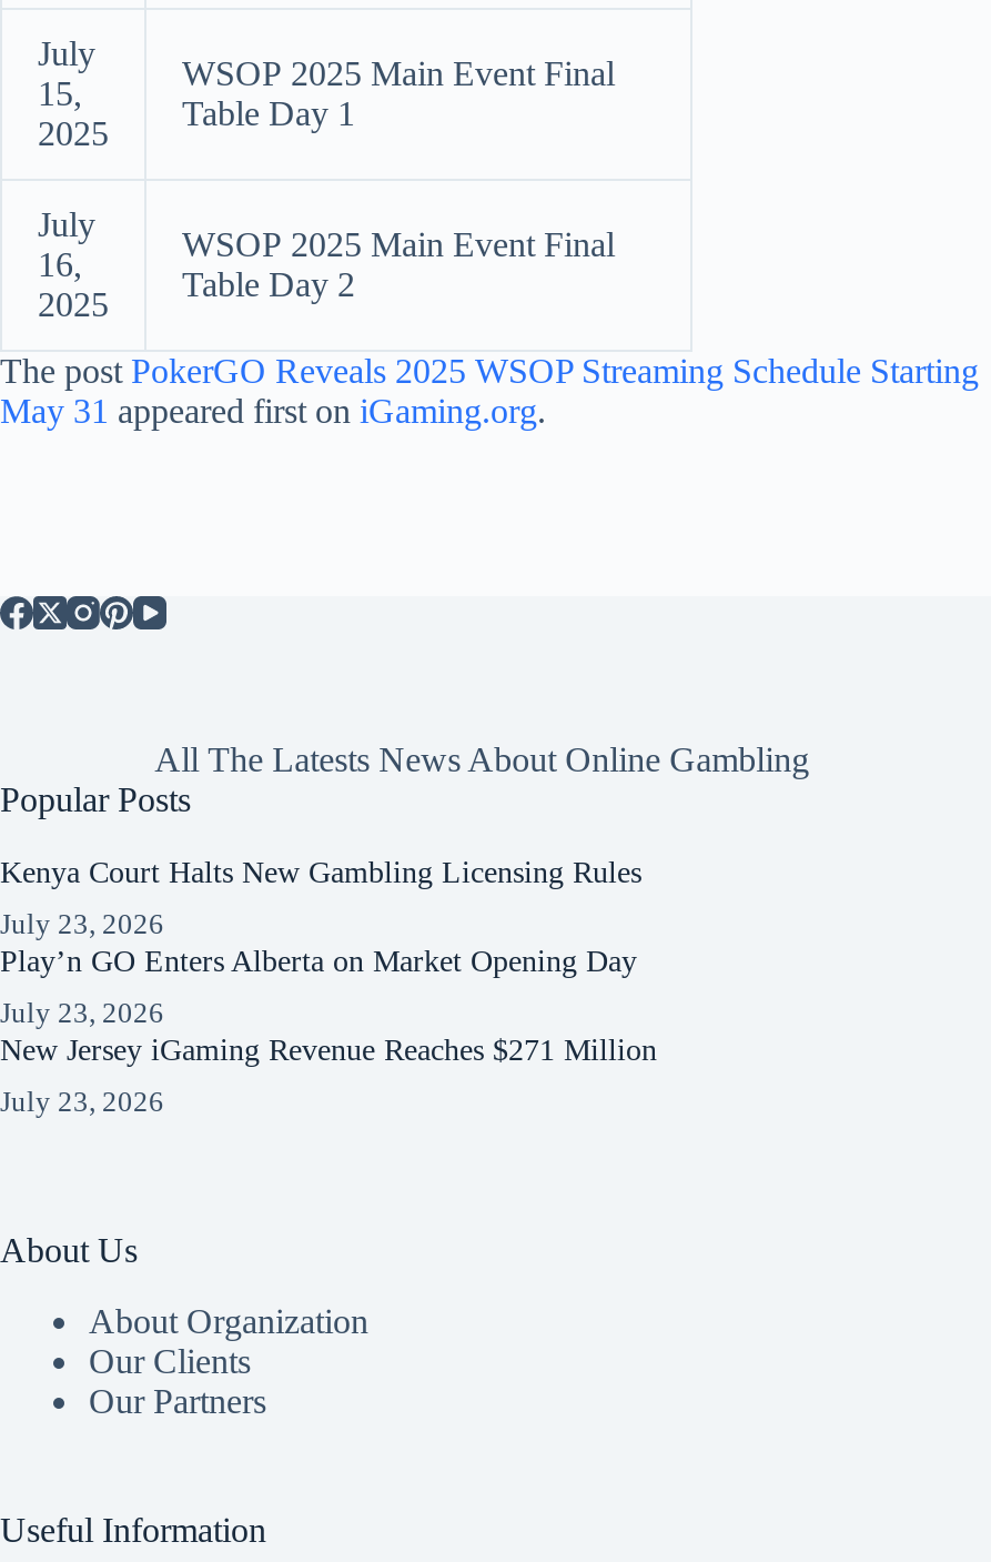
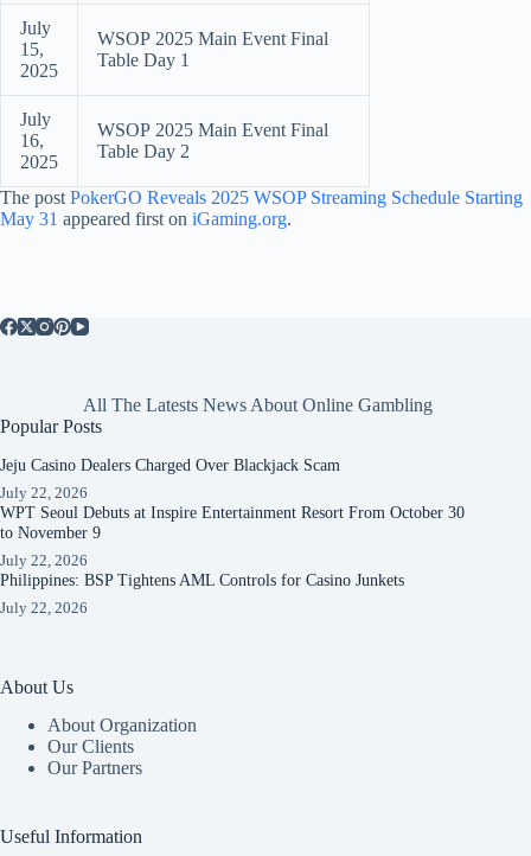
- Kenya Court Halts New Gambling Licensing Rules
+ Jeju Casino Dealers Charged Over Blackjack Scam

- July 23, 2026
- Play’n GO Enters Alberta on Market Opening Day
+ July 22, 2026
+ WPT Seoul Debuts at Inspire Entertainment Resort From October 30
+ to November 9

- July 23, 2026
- New Jersey iGaming Revenue Reaches $271 Million
+ July 22, 2026
+ Philippines: BSP Tightens AML Controls for Casino Junkets

- July 23, 2026
+ July 22, 2026
